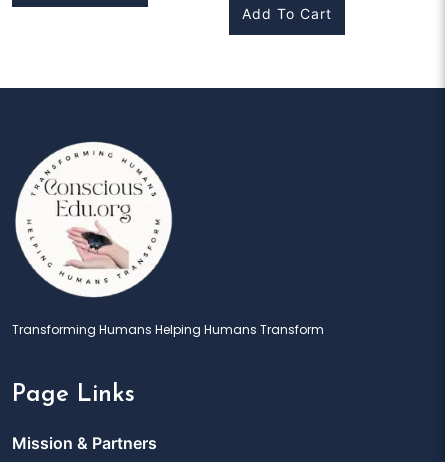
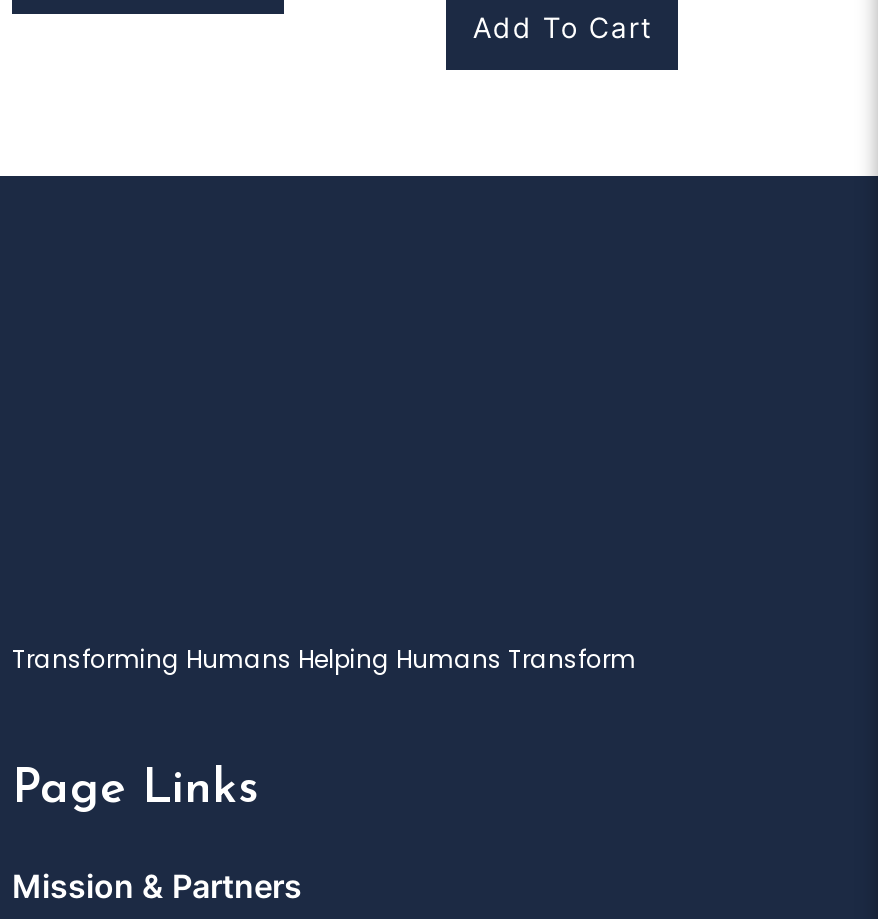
- [image]
